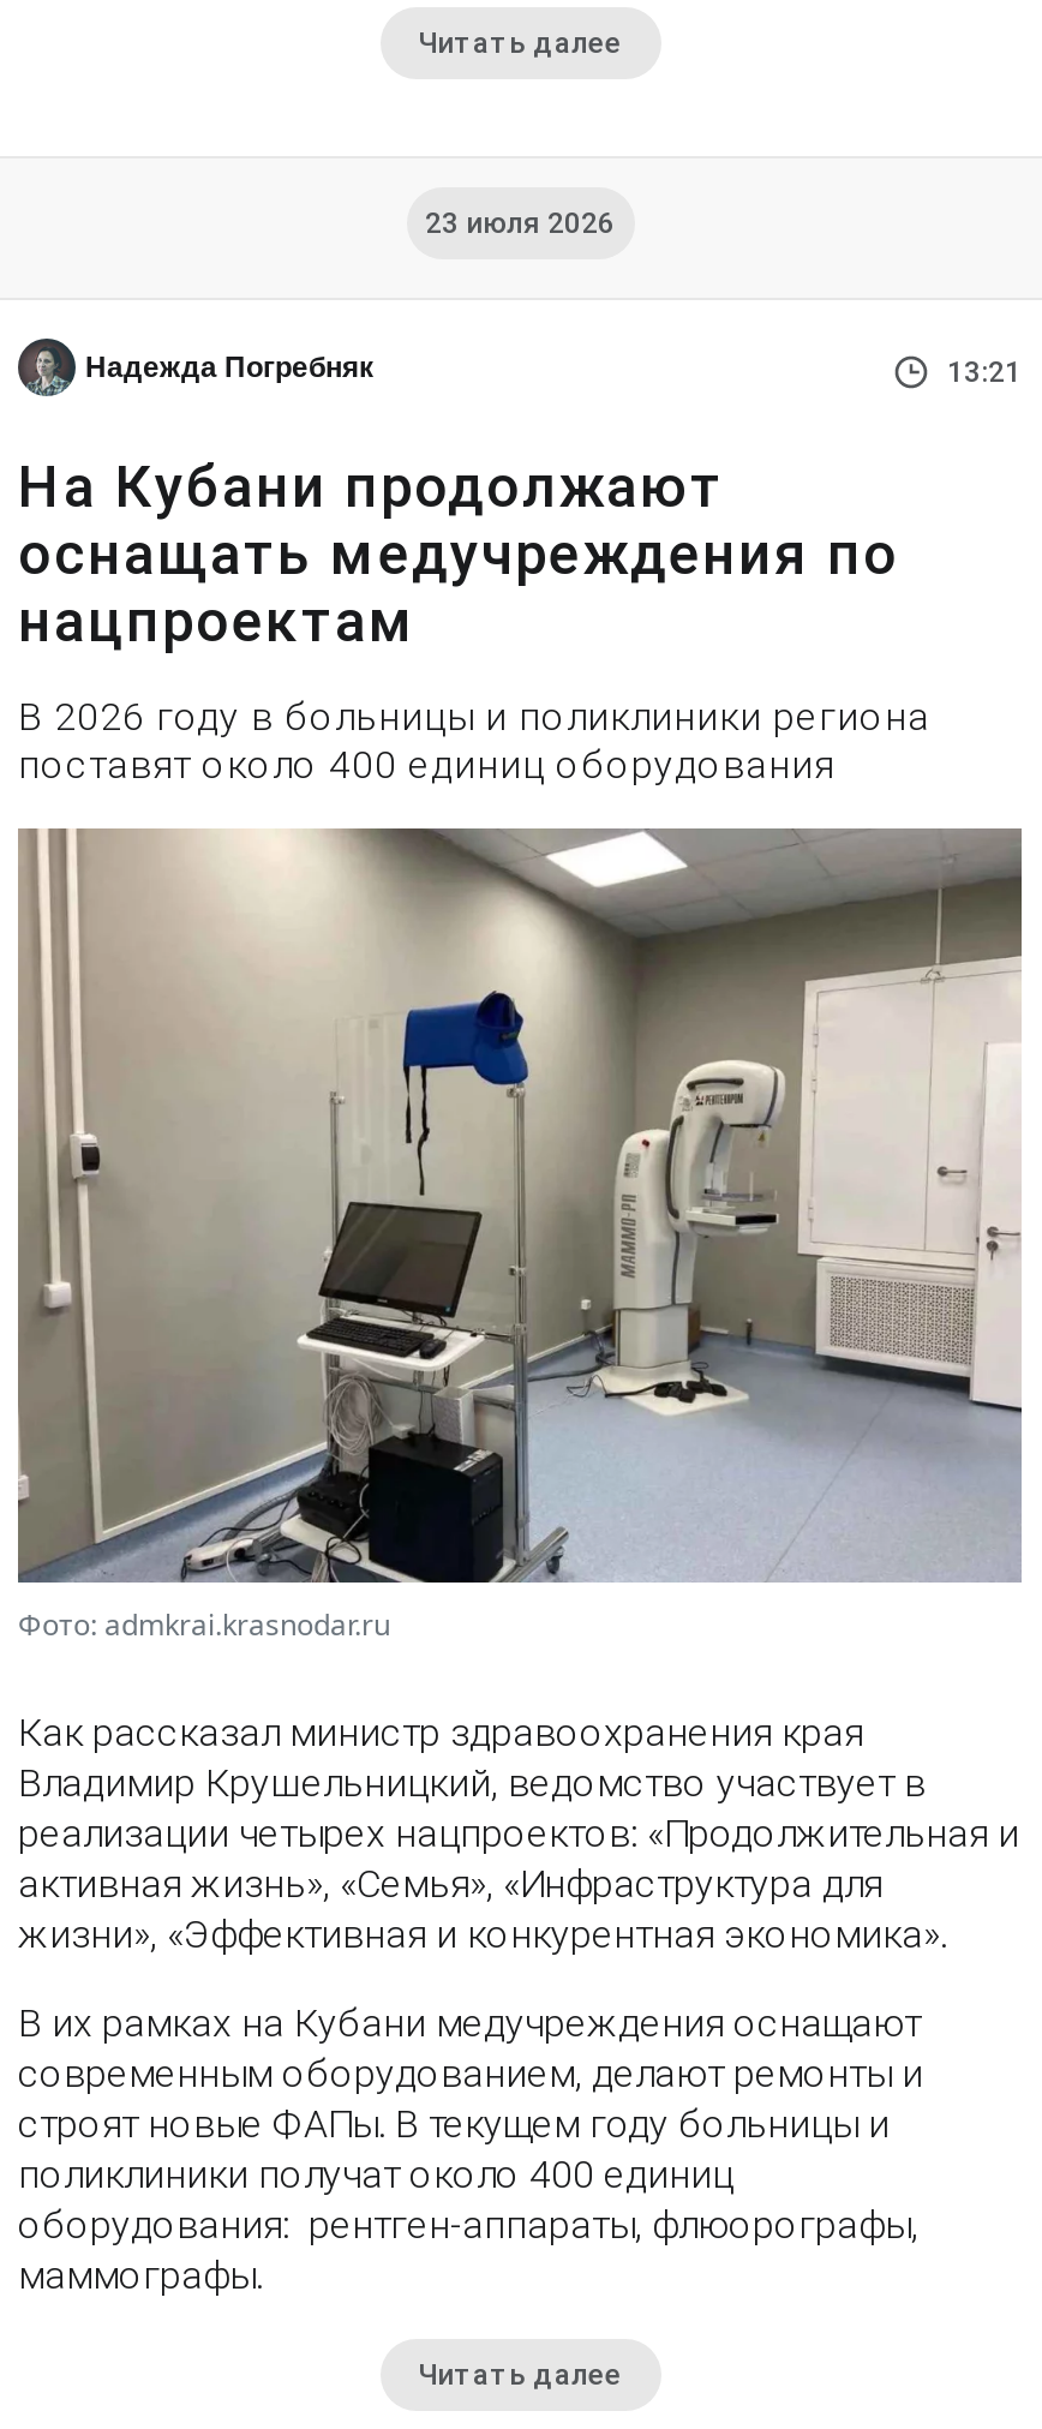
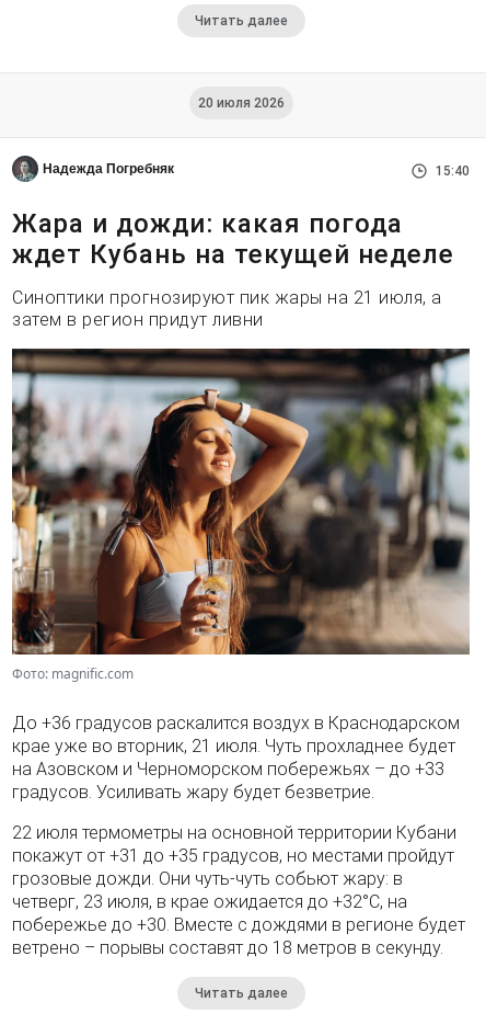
- 23 июля 2026
+ 20 июля 2026

- 13:21
+ 15:40

- На Кубани продолжают
- оснащать медучреждения по
- нацпроектам
+ Жара и дожди: какая погода
+ ждет Кубань на текущей неделе

- В 2026 году в больницы и поликлиники региона
- поставят около 400 единиц оборудования
+ Синоптики прогнозируют пик жары на 21 июля, а
+ затем в регион придут ливни

- [image]
- Фото: admkrai.krasnodar.ru
+ [image]
+ Фото: magnific.com

- Как рассказал министр здравоохранения края
- Владимир Крушельницкий, ведомство участвует в
- реализации четырех нацпроектов: «Продолжительная и
- активная жизнь», «Семья», «Инфраструктура для
- жизни», «Эффективная и конкурентная экономика».
+ До +36 градусов раскалится воздух в Краснодарском
+ крае уже во вторник, 21 июля. Чуть прохладнее будет
+ на Азовском и Черноморском побережьях – до +33
+ градусов. Усиливать жару будет безветрие.

- В их рамках на Кубани медучреждения оснащают
- современным оборудованием, делают ремонты и
- строят новые ФАПы. В текущем году больницы и
- поликлиники получат около 400 единиц
- оборудования: рентген-аппараты, флюорографы,
- маммографы.
+ 22 июля термометры на основной территории Кубани
+ покажут от +31 до +35 градусов, но местами пройдут
+ грозовые дожди. Они чуть-чуть собьют жару: в
+ четверг, 23 июля, в крае ожидается до +32°С, на
+ побережье до +30. Вместе с дождями в регионе будет
+ ветрено – порывы составят до 18 метров в секунду.
